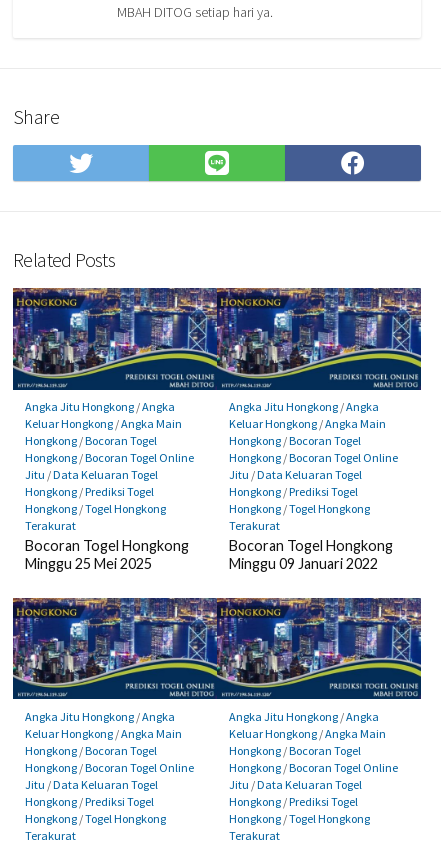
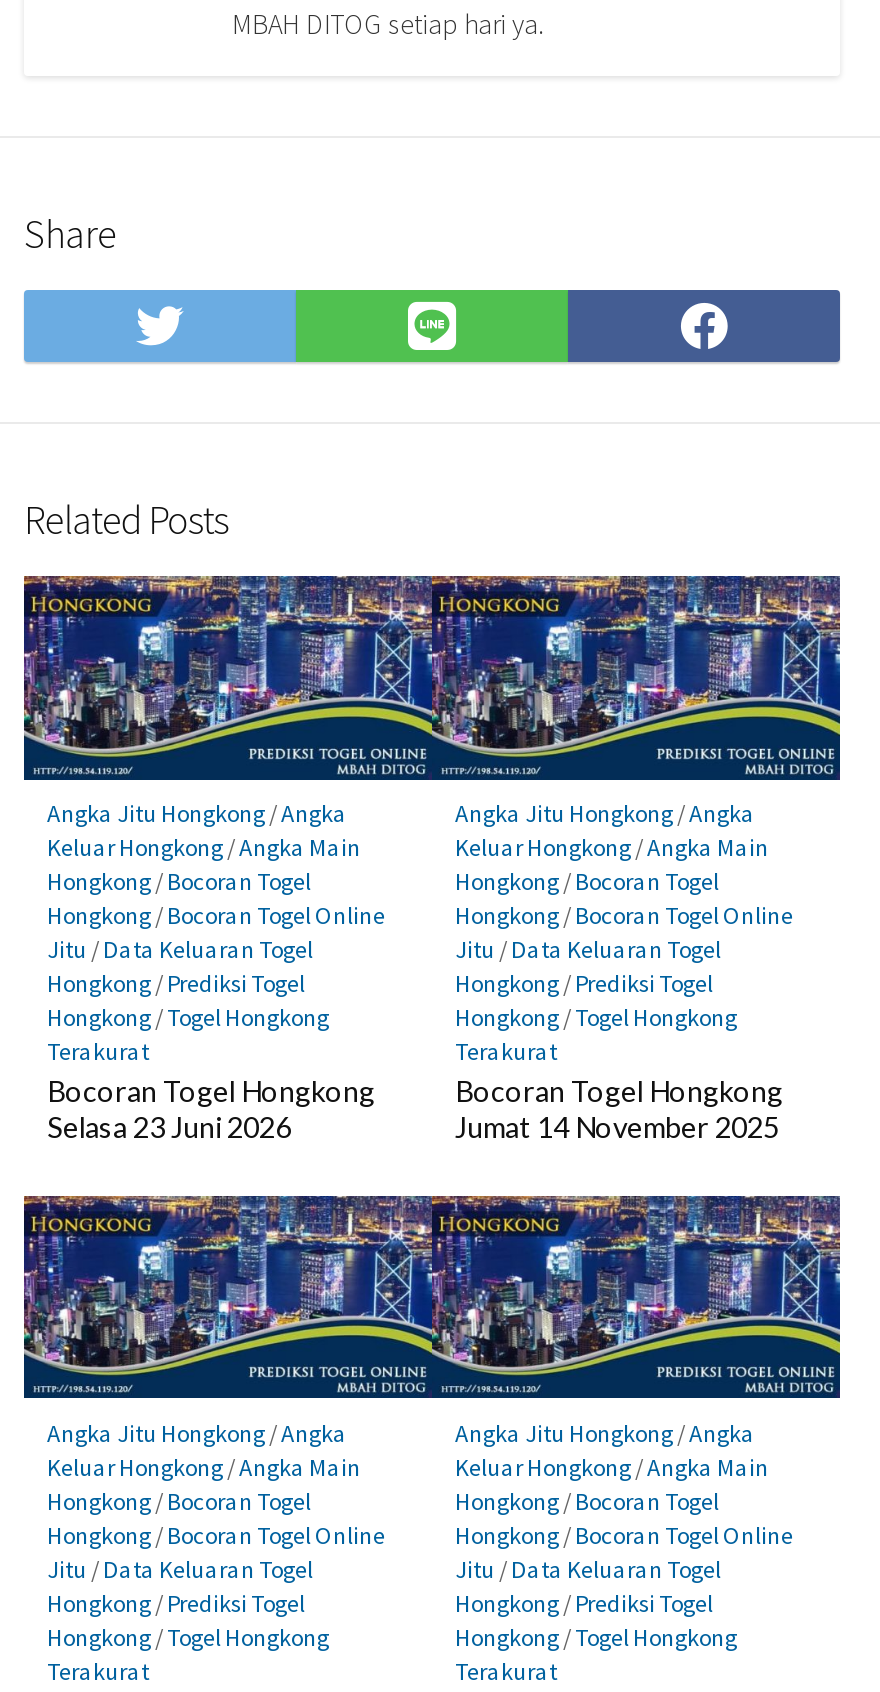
- Minggu 25 Mei 2025
+ Selasa 23 Juni 2026

- Minggu 09 Januari 2022
+ Jumat 14 November 2025
